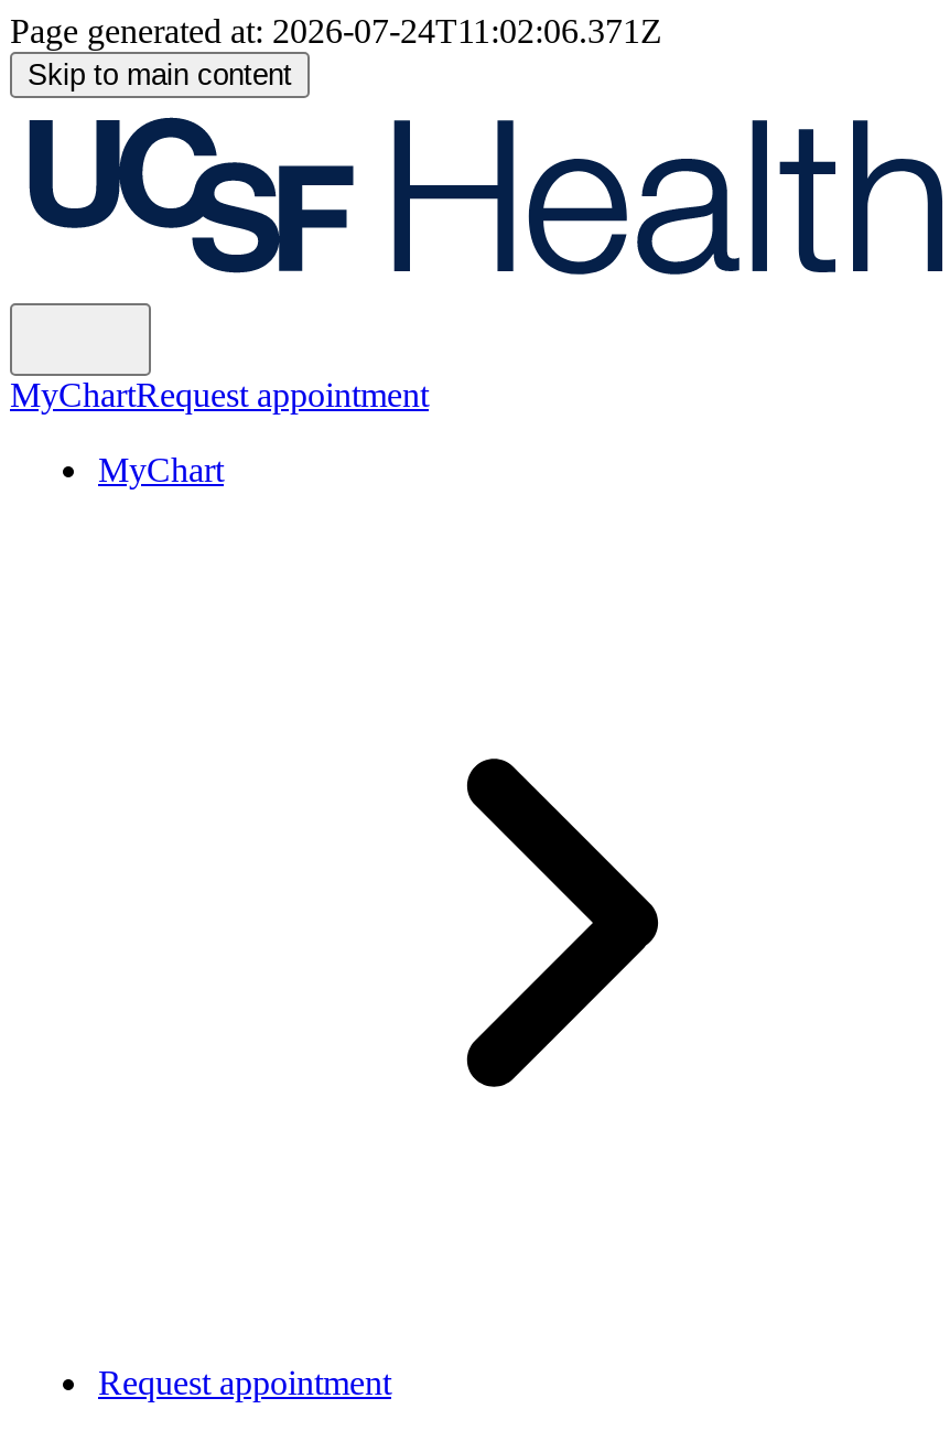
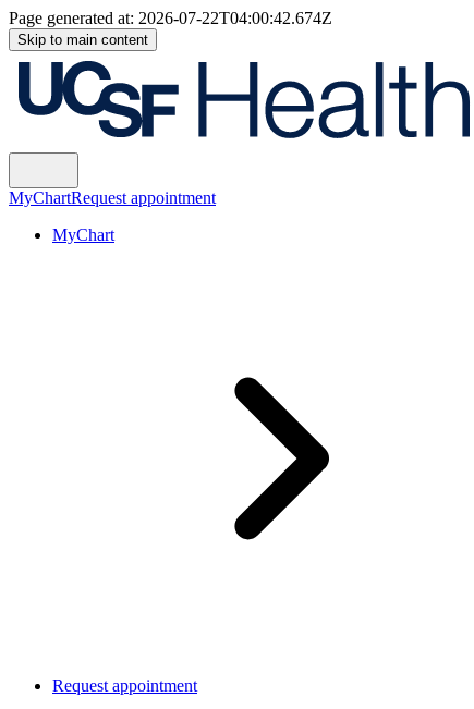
- Page generated at: 2026-07-24T11:02:06.371Z
+ Page generated at: 2026-07-22T04:00:42.674Z
